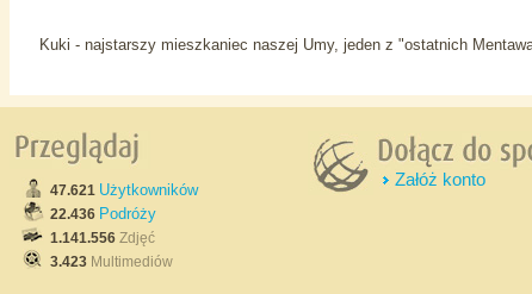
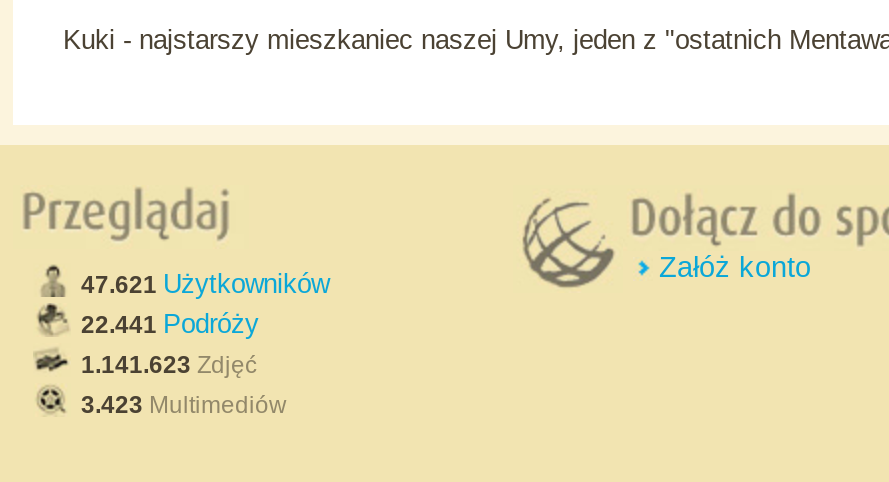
- 22.436 Podróży
+ 22.441 Podróży

- 1.141.556 Zdjęć
+ 1.141.623 Zdjęć
